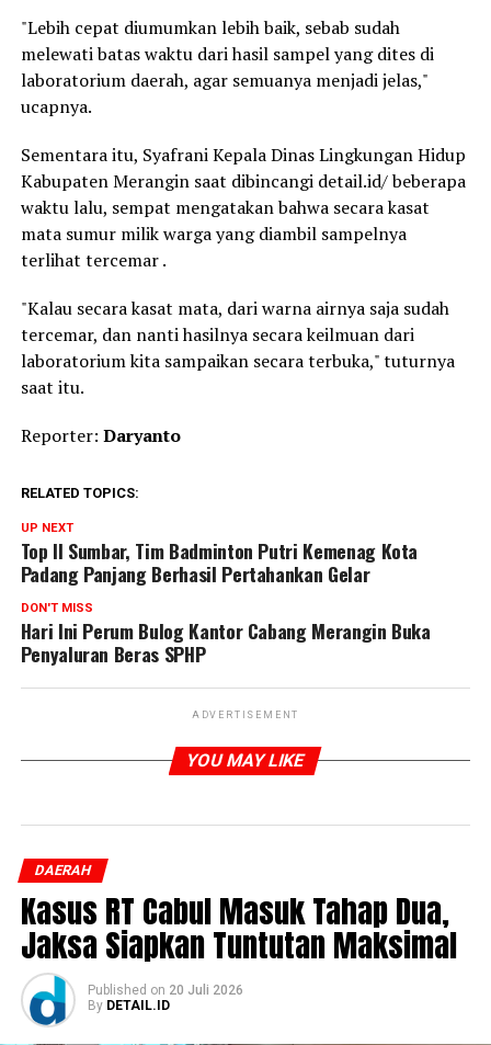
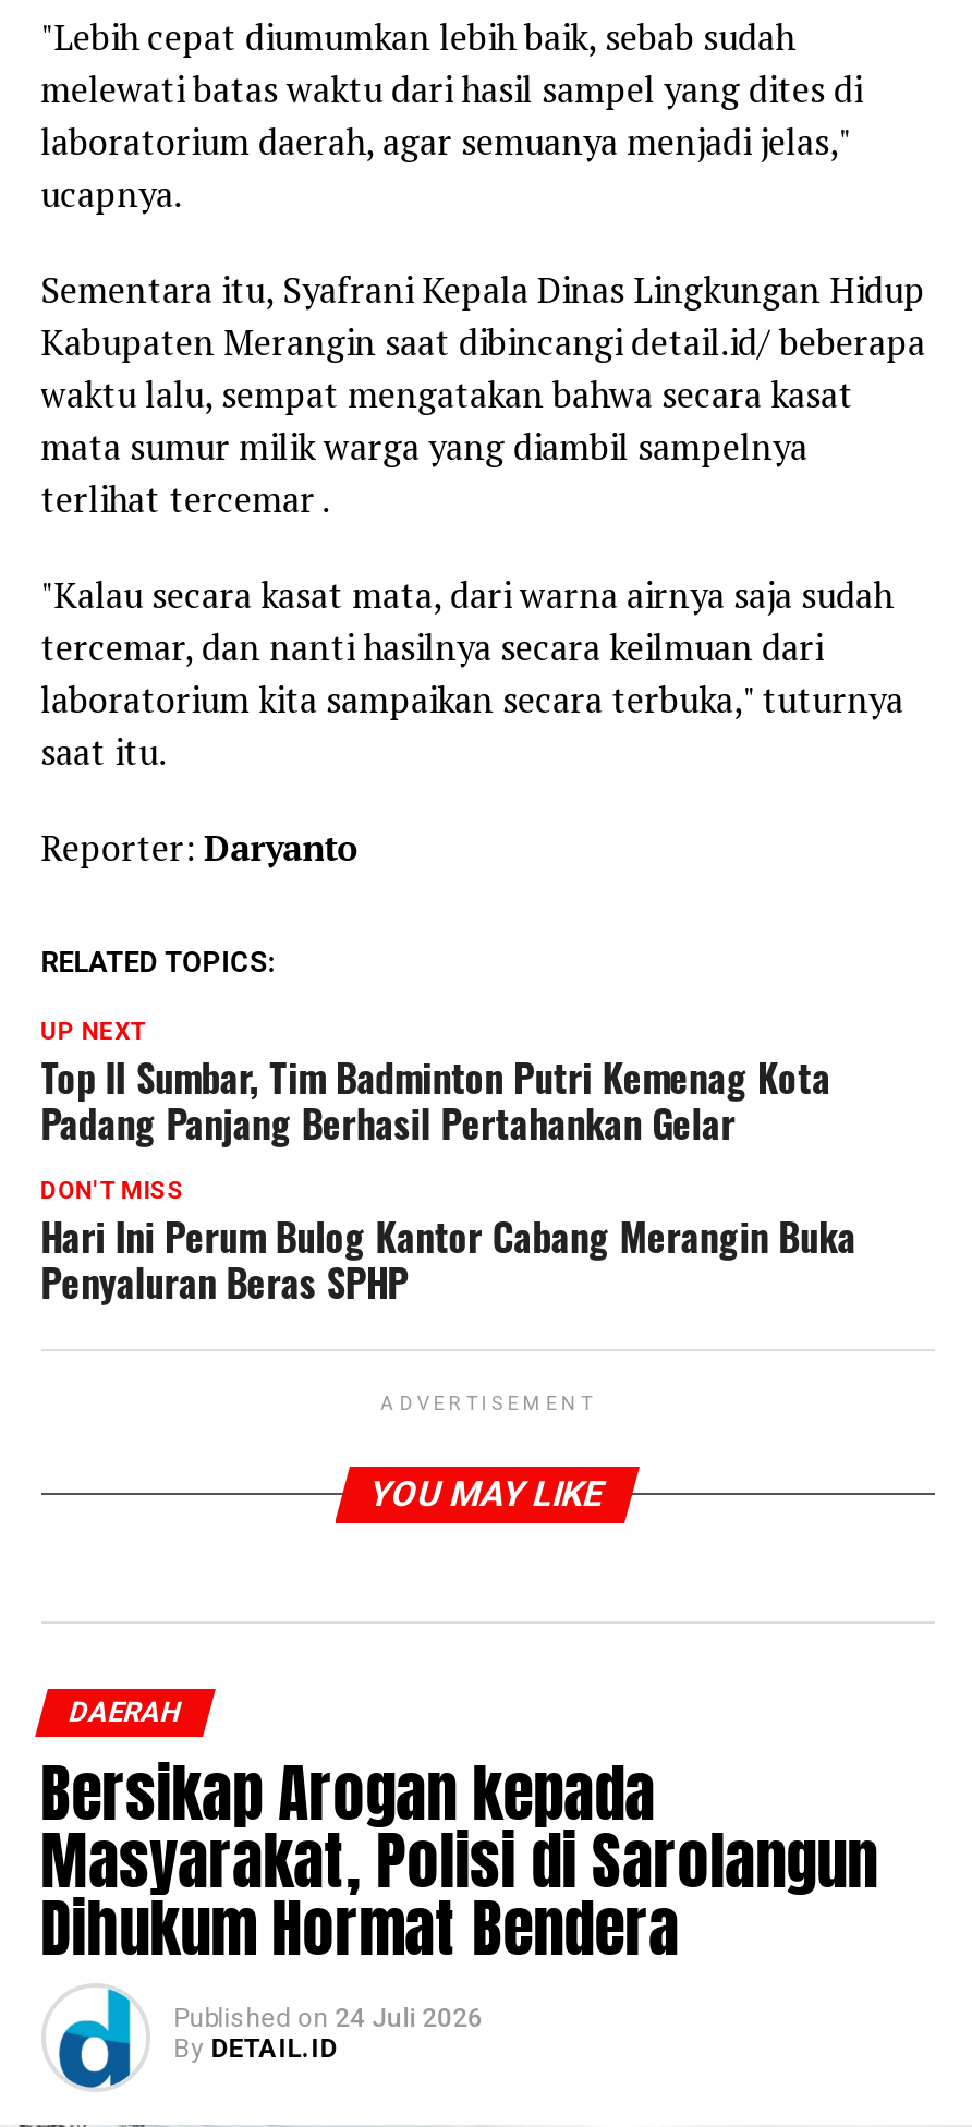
- Kasus RT Cabul Masuk Tahap Dua,
- Jaksa Siapkan Tuntutan Maksimal
- Published on 20 Juli 2026
+ Bersikap Arogan kepada
+ Masyarakat, Polisi di Sarolangun
+ Dihukum Hormat Bendera
+ Published on 24 Juli 2026
